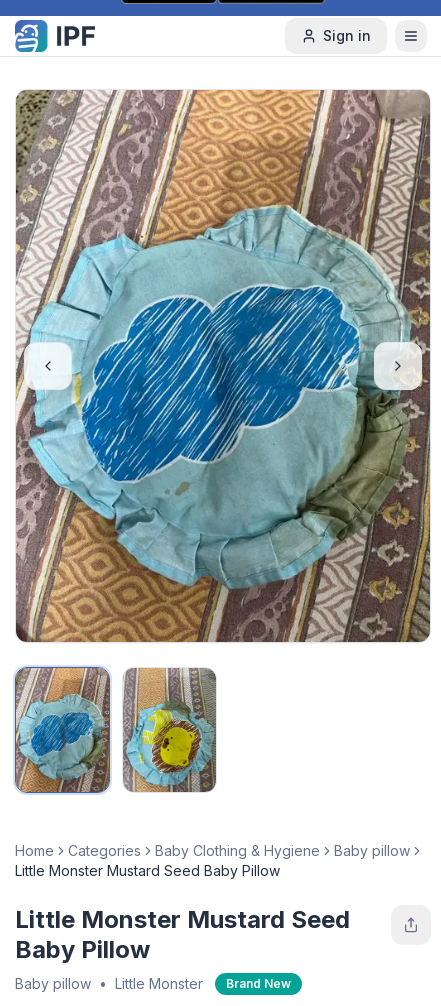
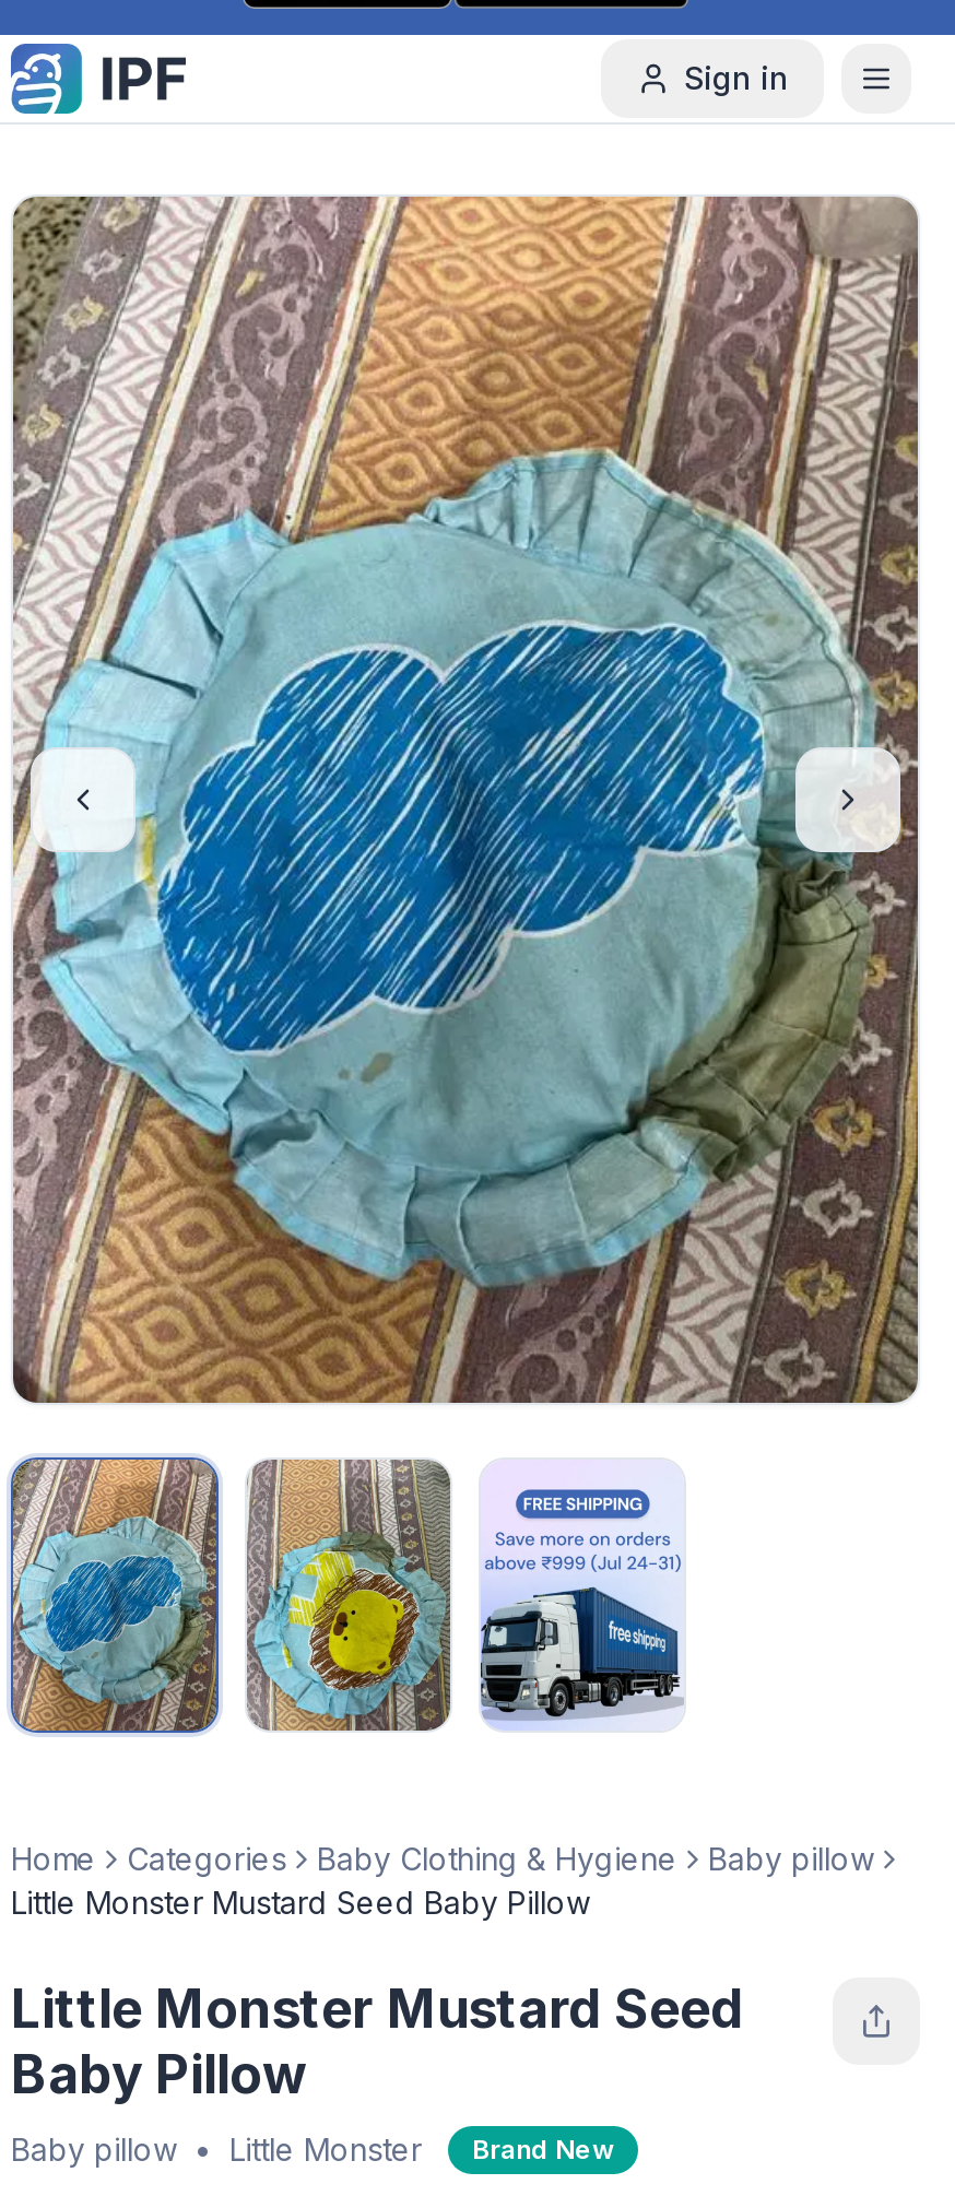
+ [image]
